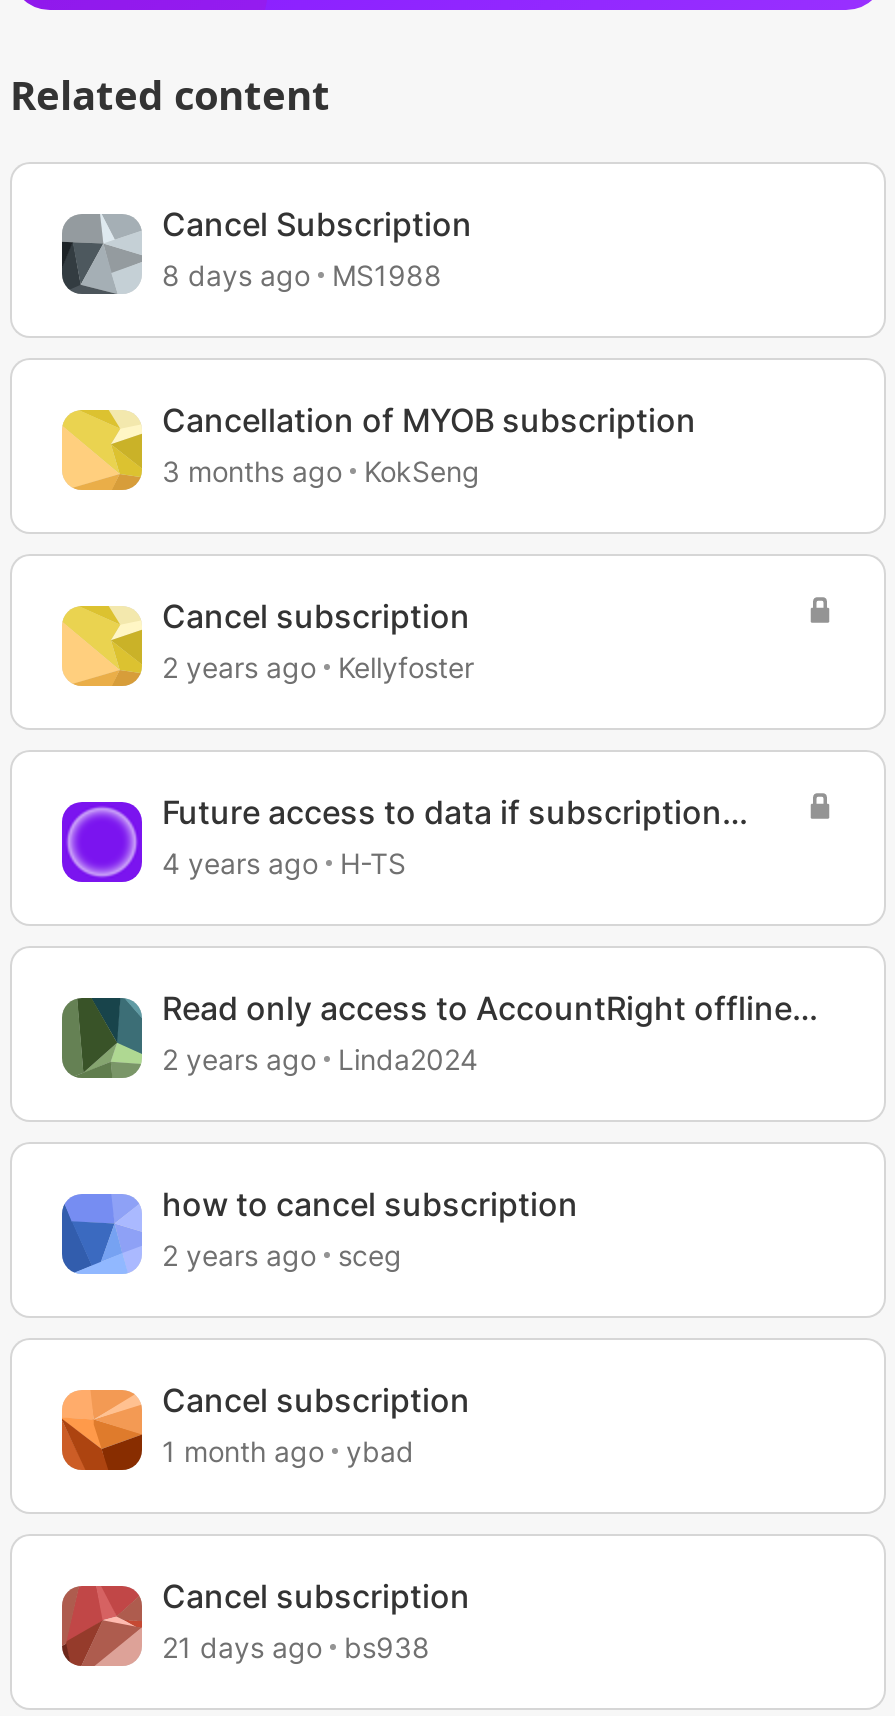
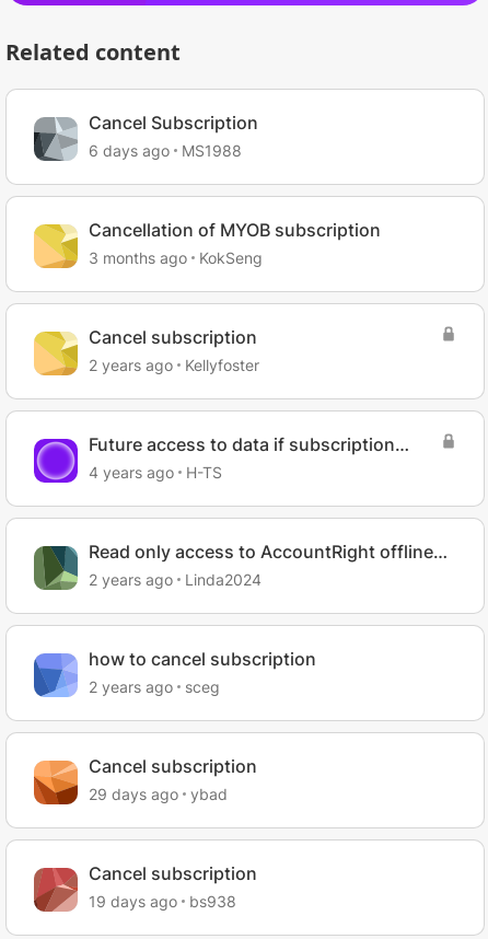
- 8 days ago MS1988
+ 6 days ago MS1988

- 1 month ago ybad
+ 29 days ago ybad

- 21 days ago bs938
+ 19 days ago bs938
